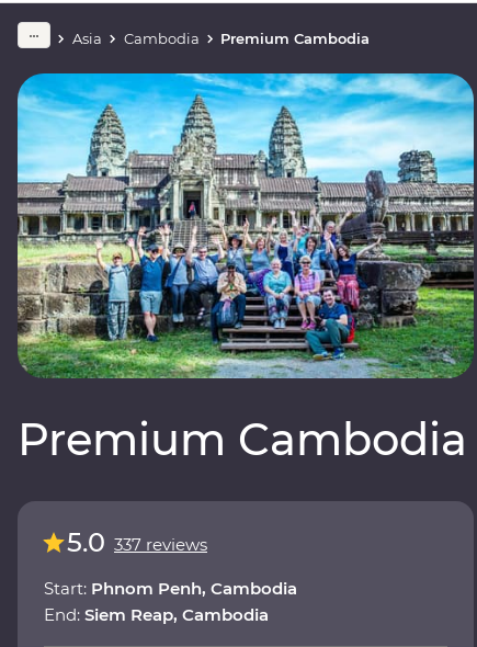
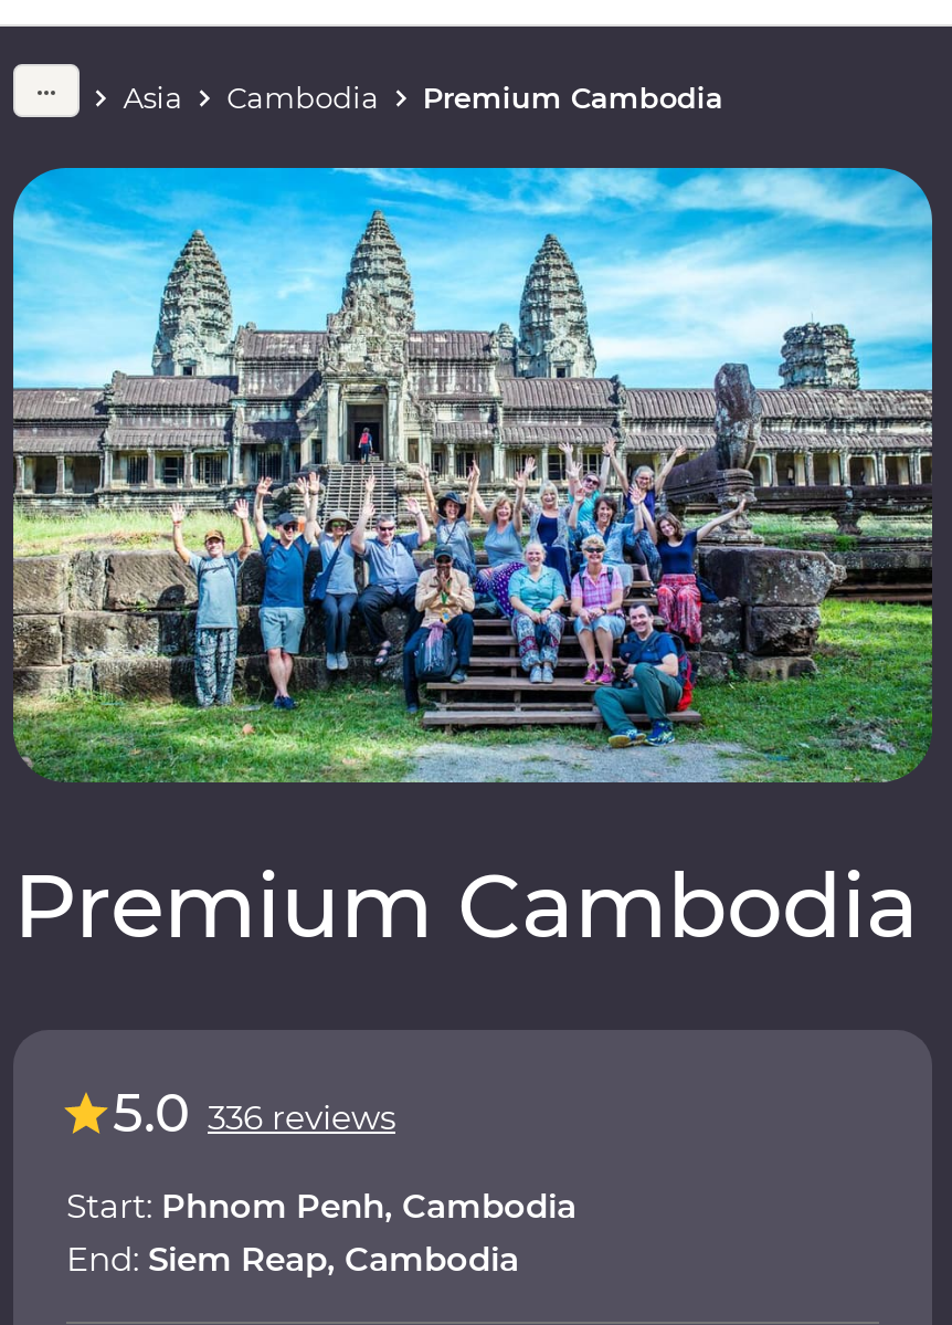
- 5.0 337 reviews
+ 5.0 336 reviews
